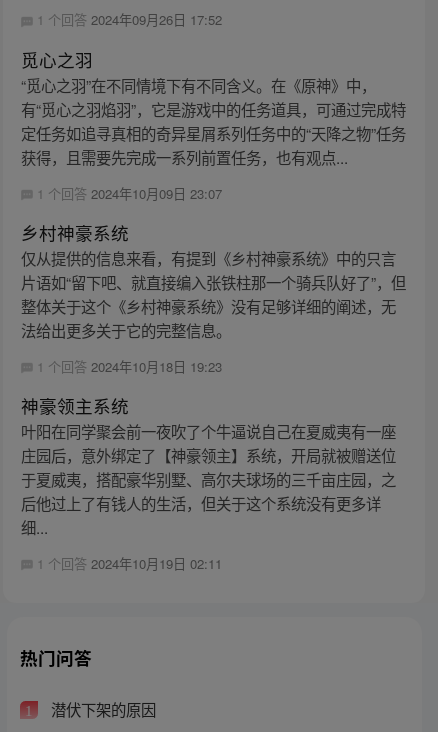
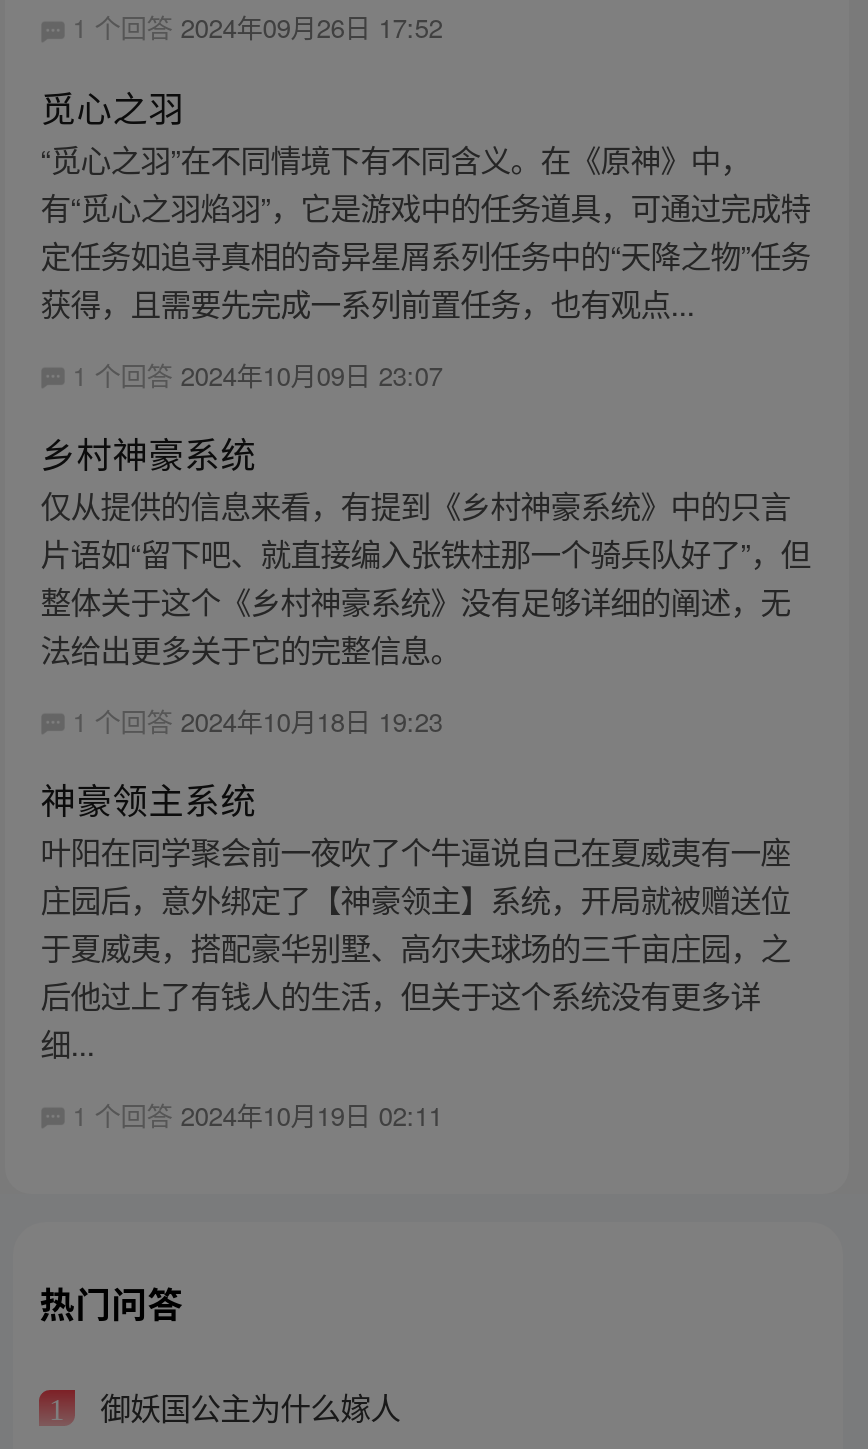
- 潜伏下架的原因
+ 御妖国公主为什么嫁人
